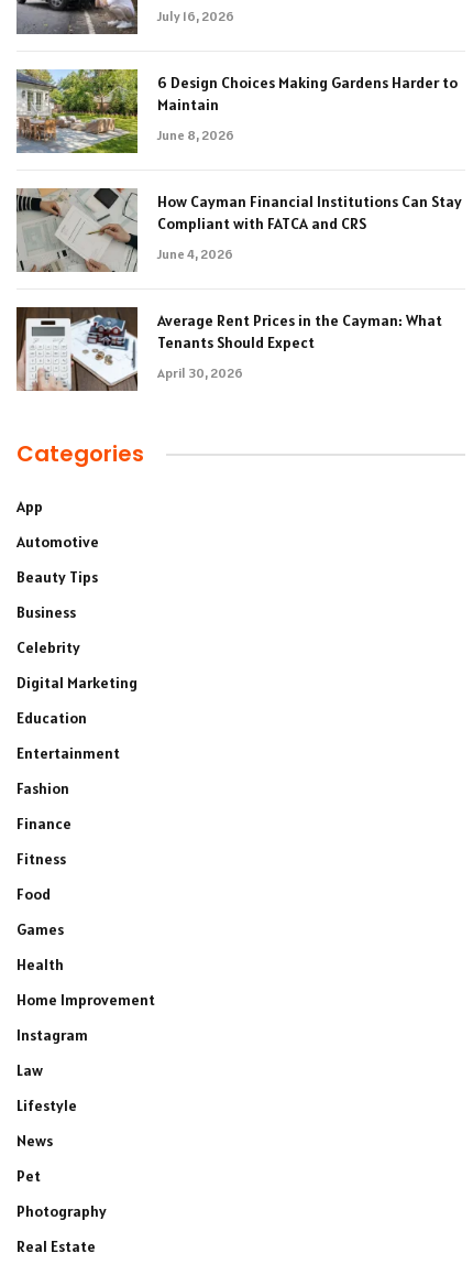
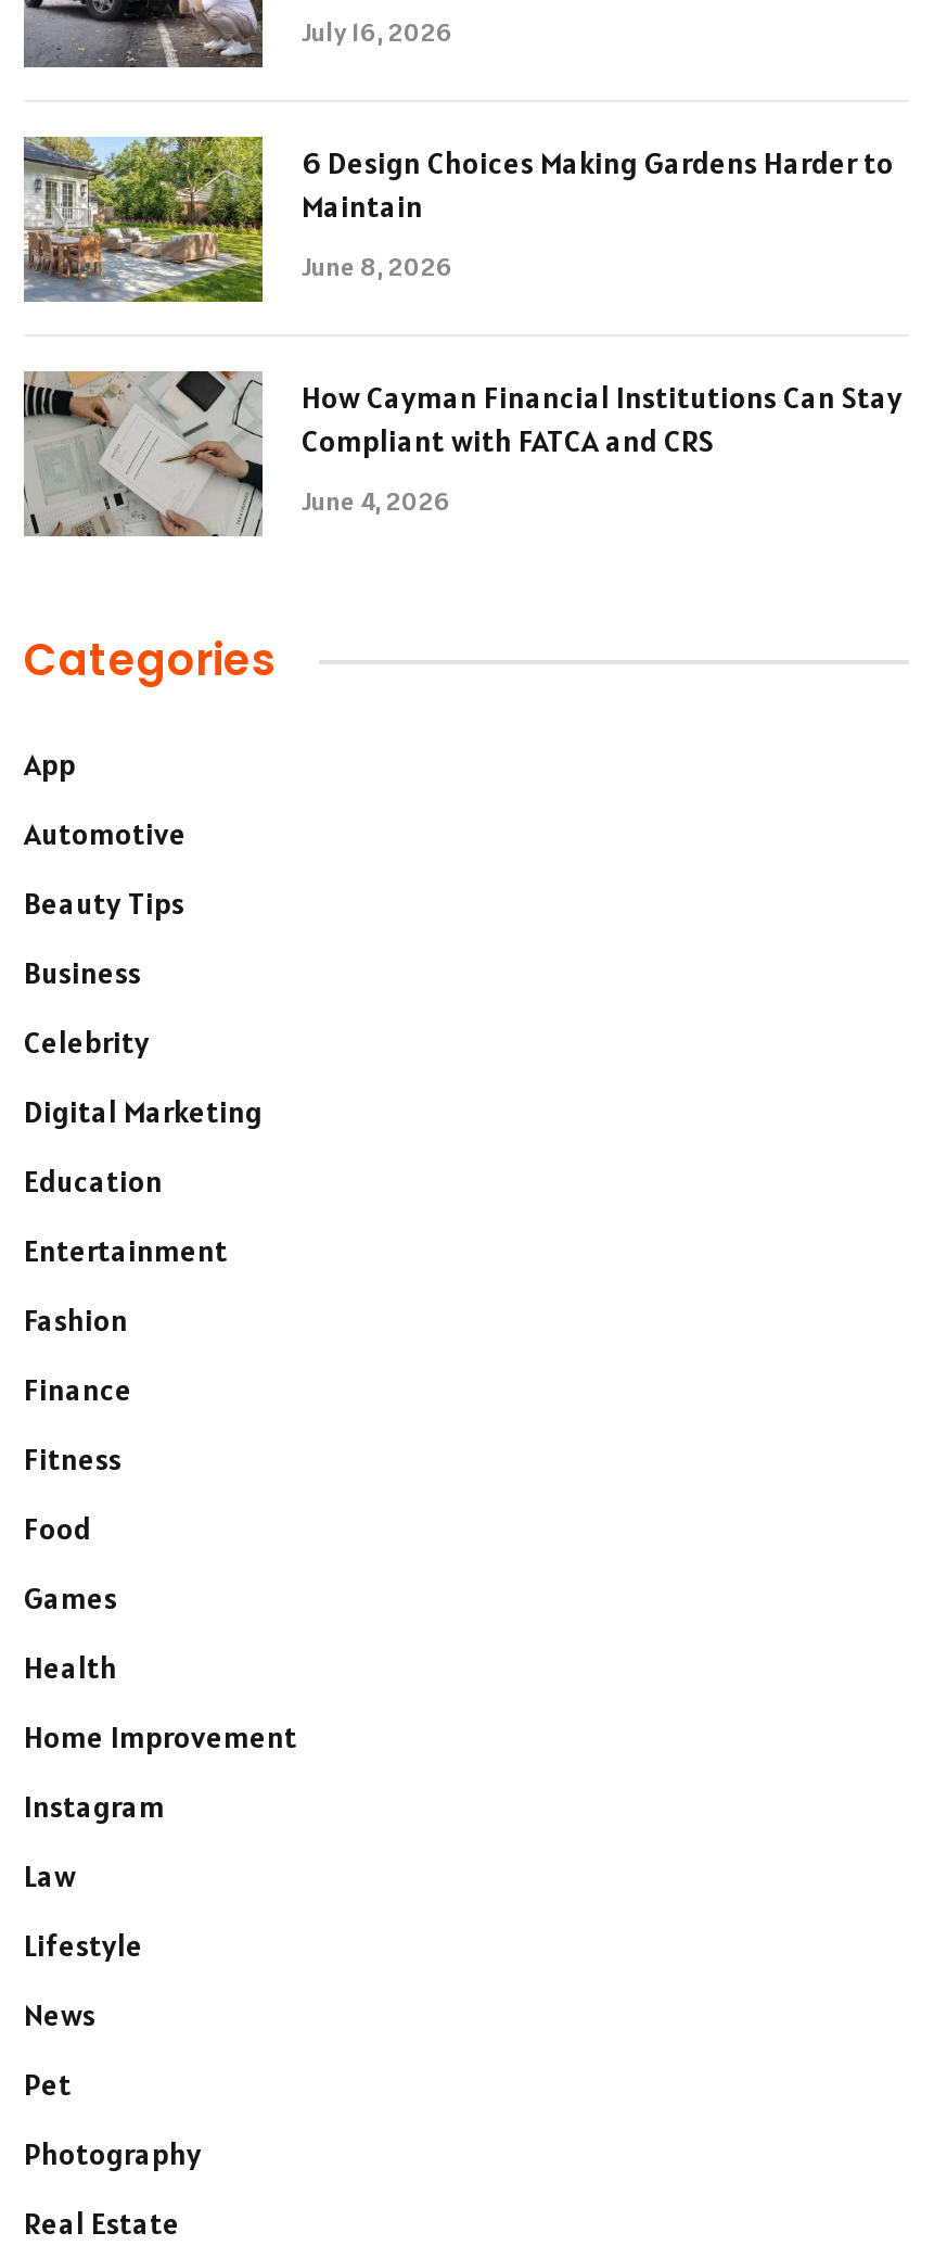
- [image]
- Average Rent Prices in the Cayman: What
- Tenants Should Expect
- April 30, 2026
